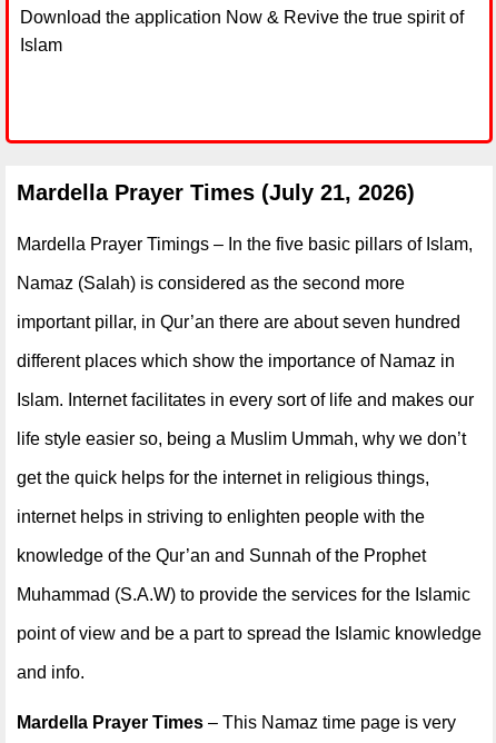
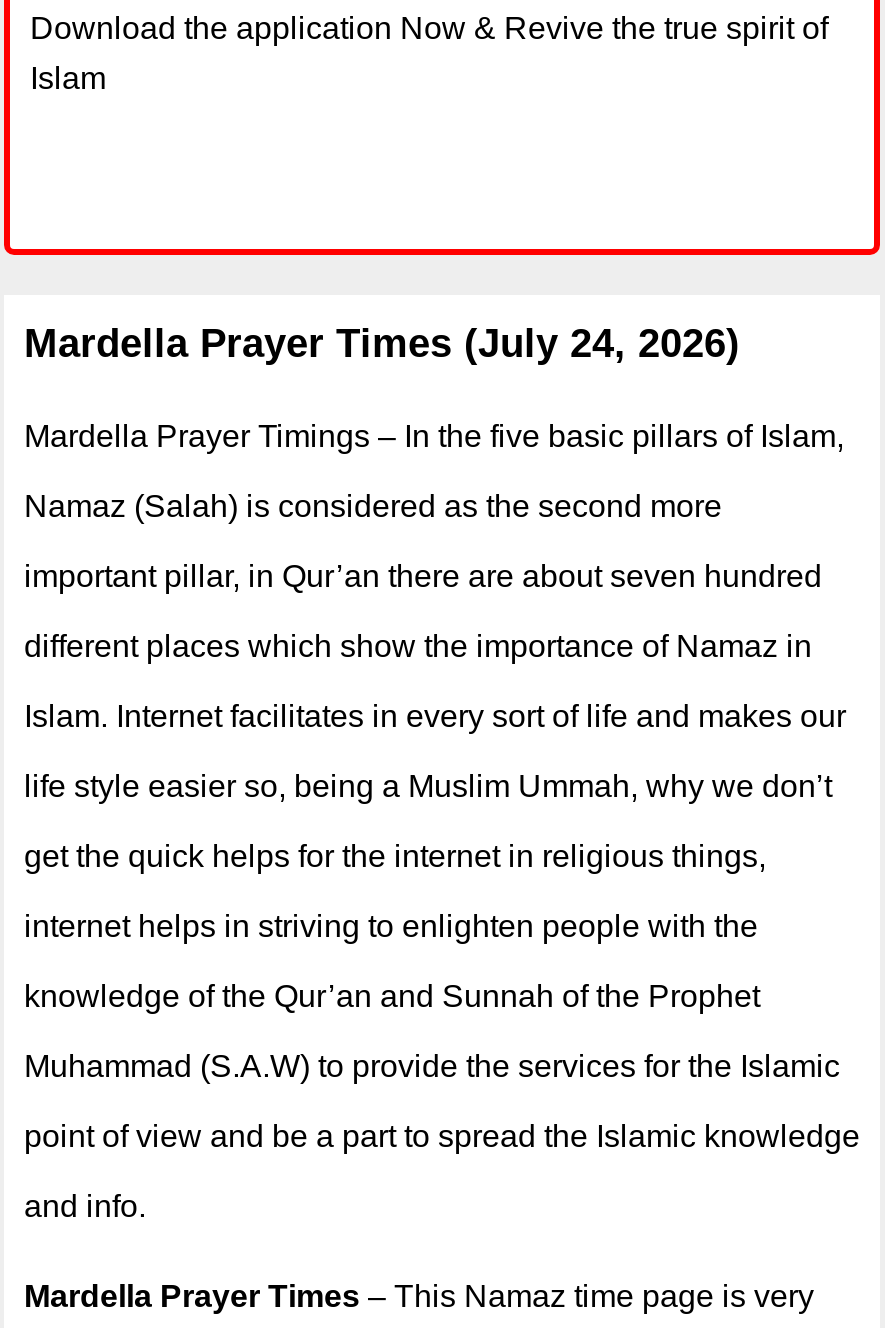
- Mardella Prayer Times (July 21, 2026)
+ Mardella Prayer Times (July 24, 2026)
